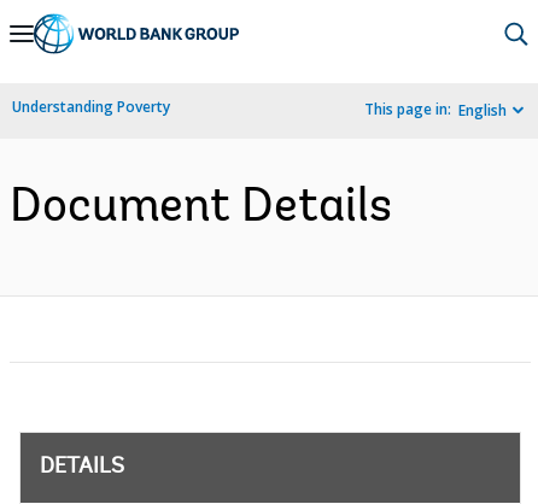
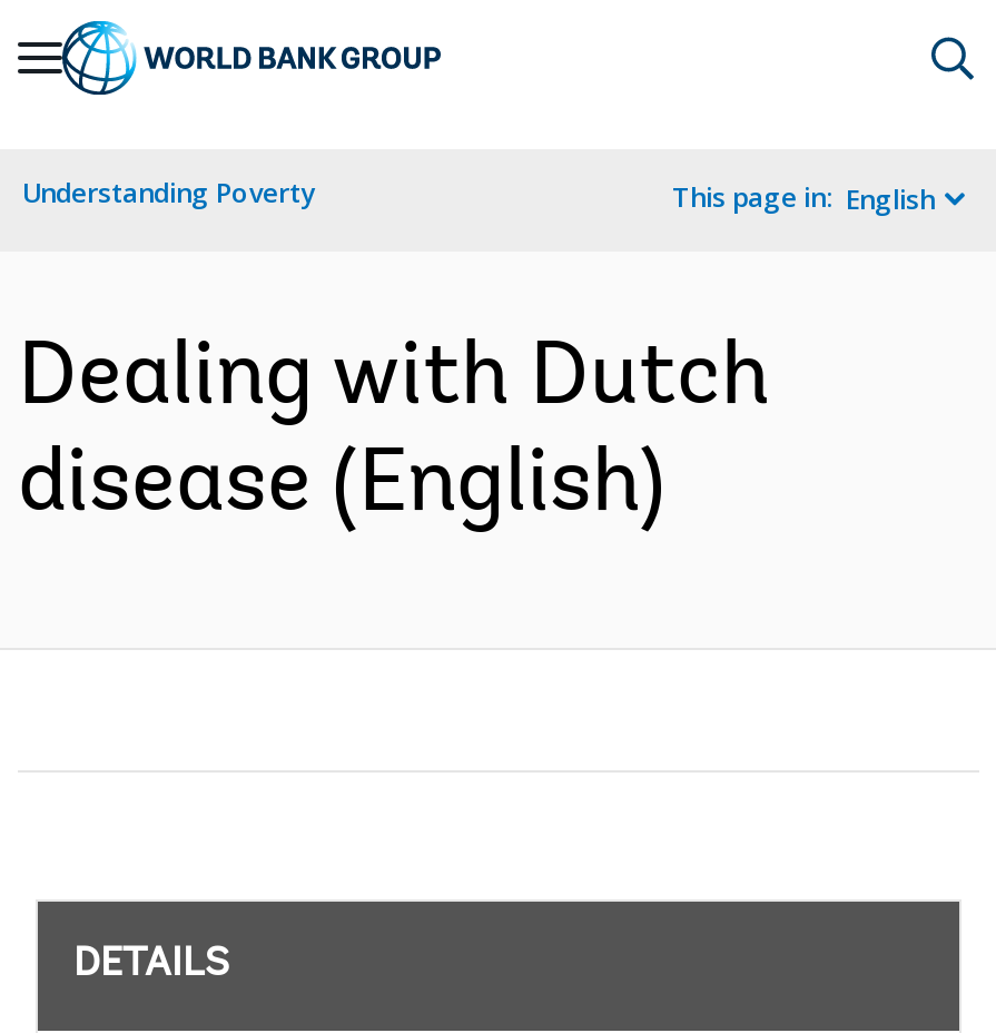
- Document Details
+ Dealing with Dutch
+ disease (English)
